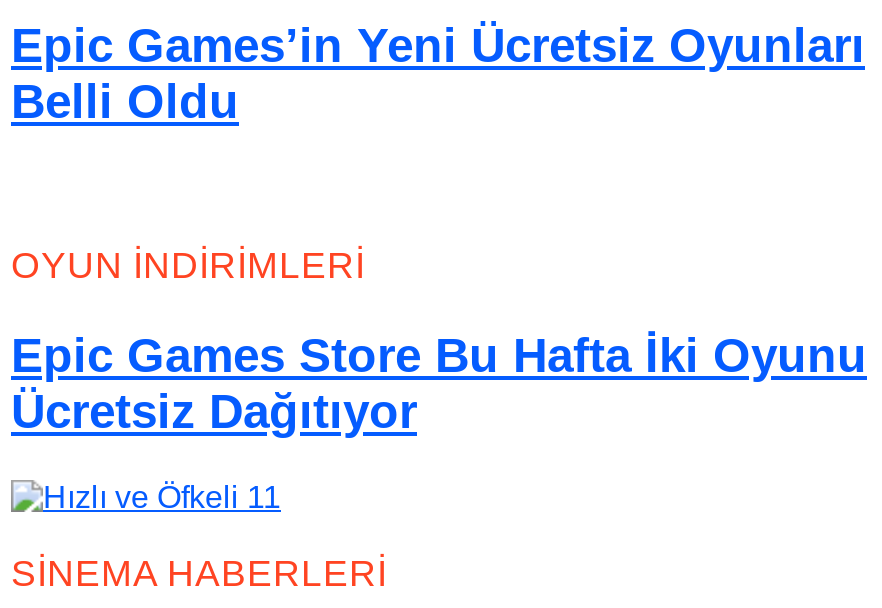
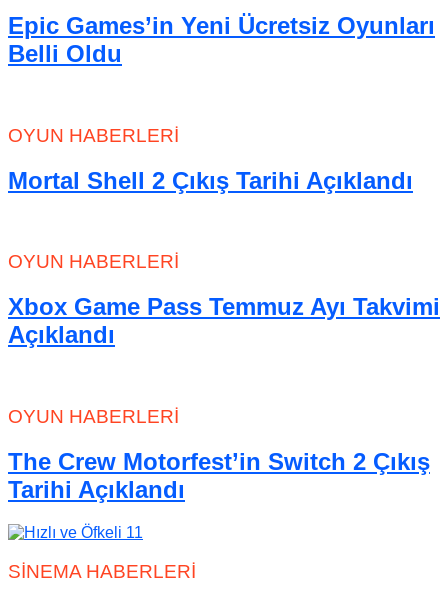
- OYUN İNDIRIMLERI
- Epic Games Store Bu Hafta İki Oyunu
- Ücretsiz Dağıtıyor
+ OYUN HABERLERI
+ Mortal Shell 2 Çıkış Tarihi Açıklandı
+ OYUN HABERLERI
+ Xbox Game Pass Temmuz Ayı Takvimi
+ Açıklandı
+ OYUN HABERLERI
+ The Crew Motorfest’in Switch 2 Çıkış
+ Tarihi Açıklandı
